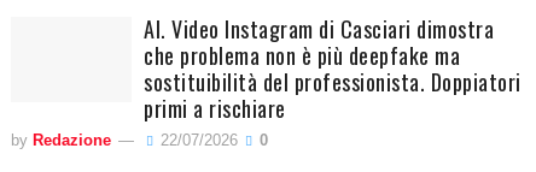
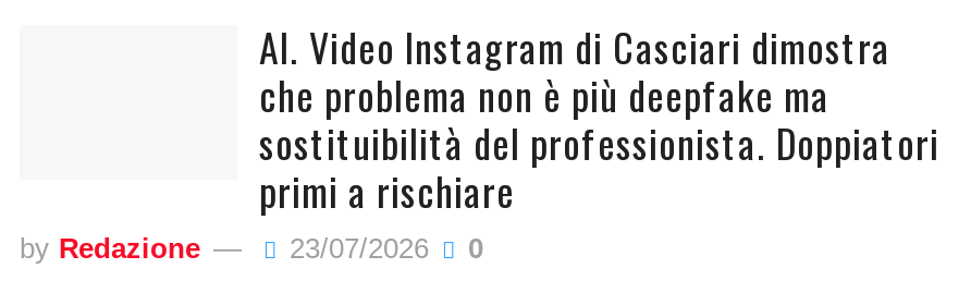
- 22/07/2026 0
+ 23/07/2026 0
